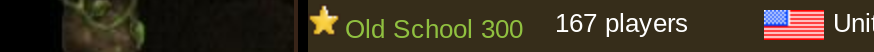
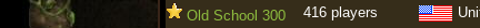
- Old School 300 167 players
+ Old School 300 416 players
